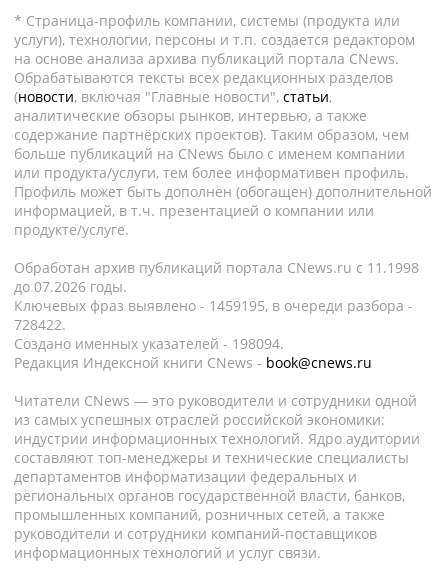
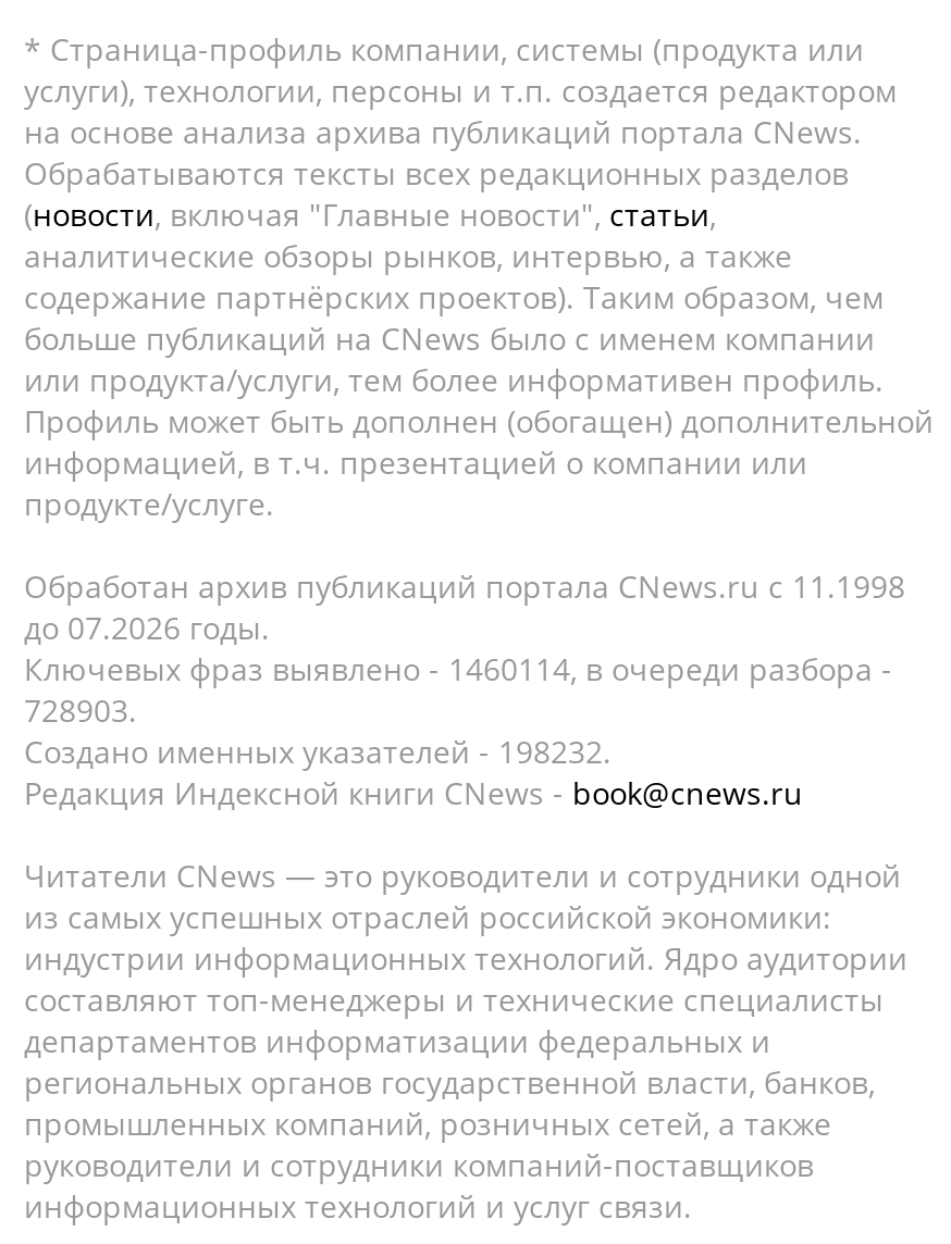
- Ключевых фраз выявлено - 1459195, в очереди разбора -
+ Ключевых фраз выявлено - 1460114, в очереди разбора -

- 728422.
+ 728903.

- Создано именных указателей - 198094.
+ Создано именных указателей - 198232.
